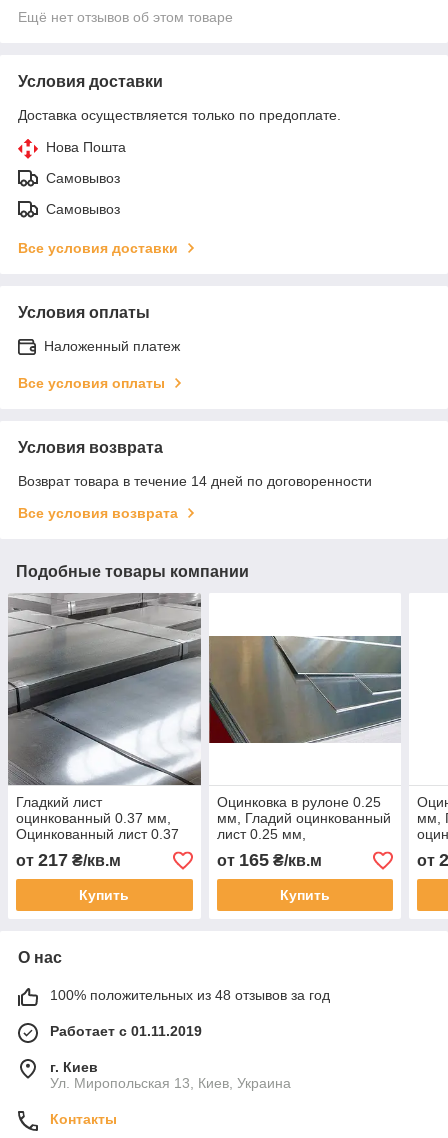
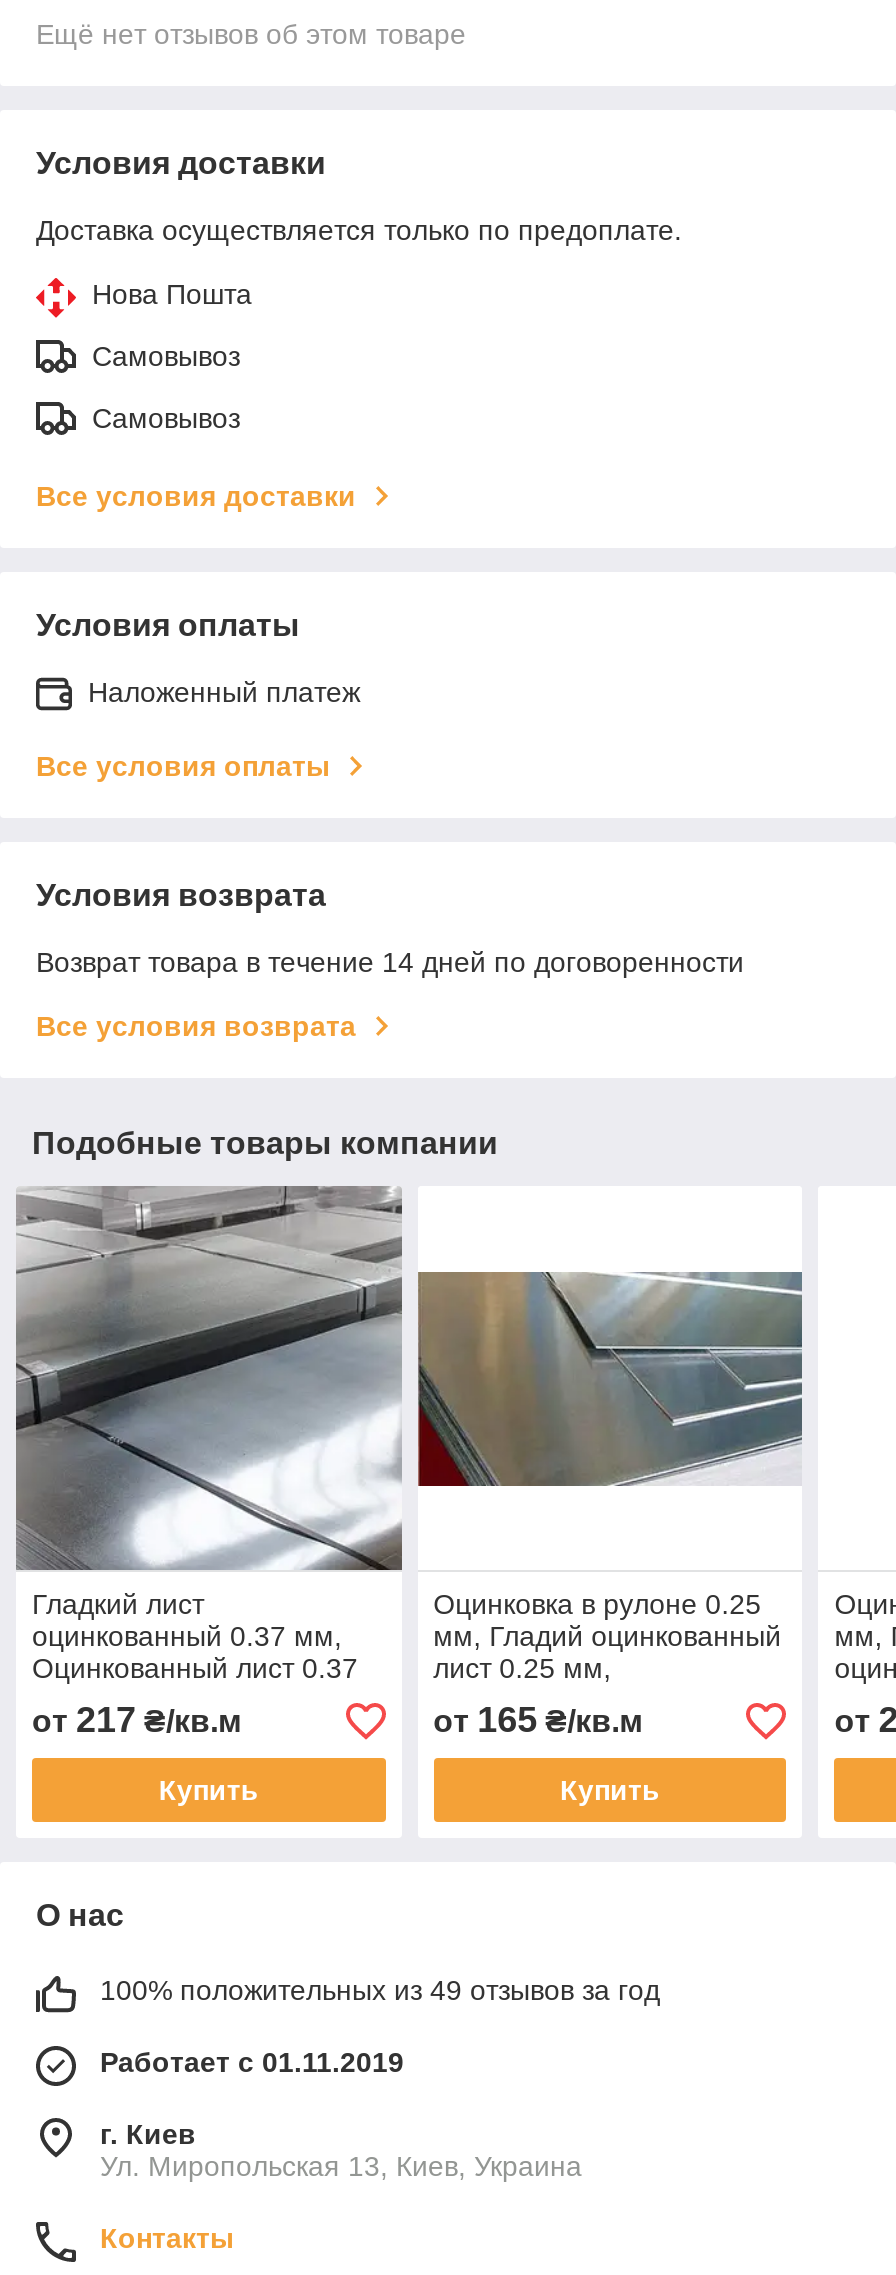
- 100% положительных из 48 отзывов за год
+ 100% положительных из 49 отзывов за год
